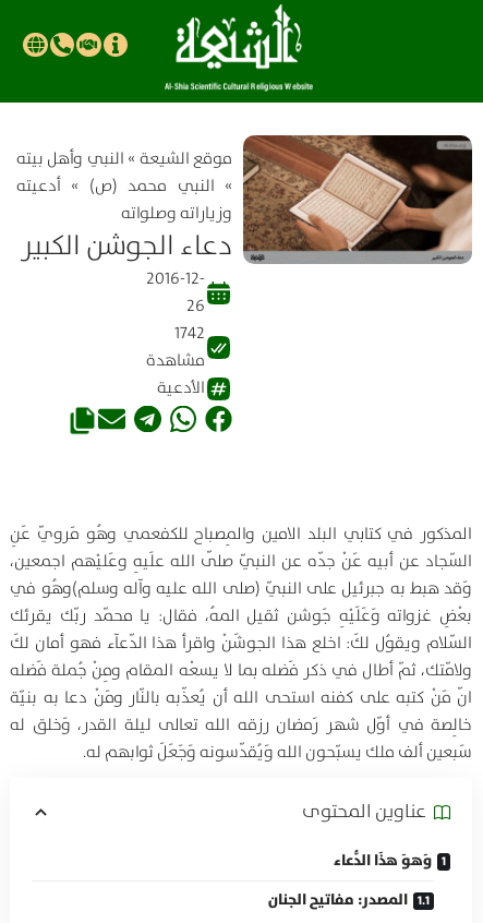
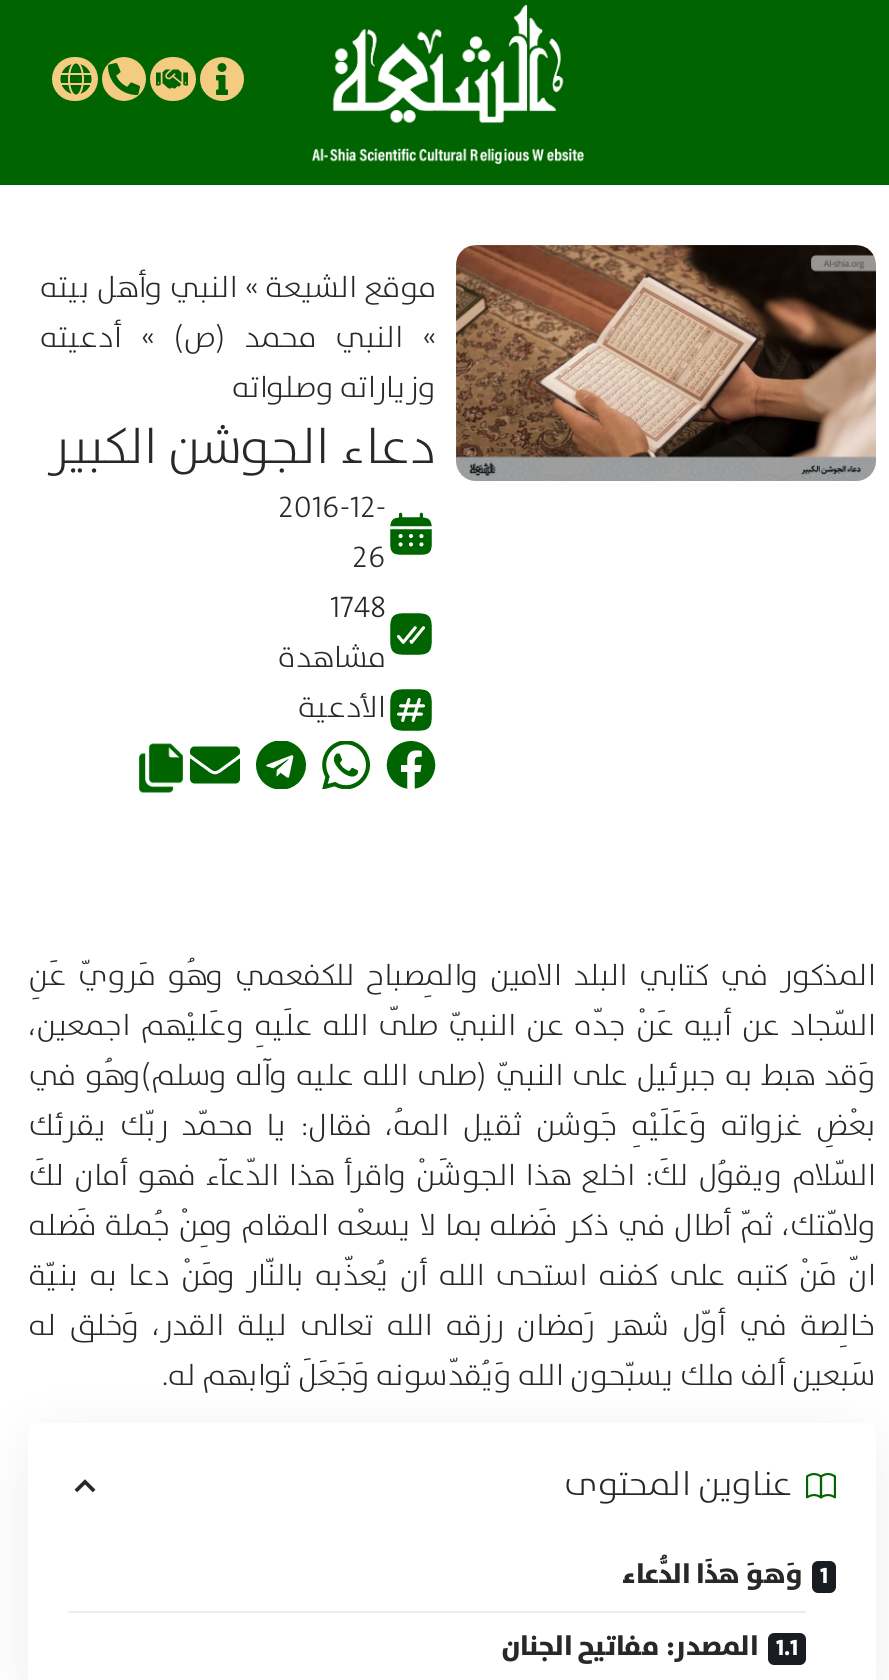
- 1742
+ 1748
